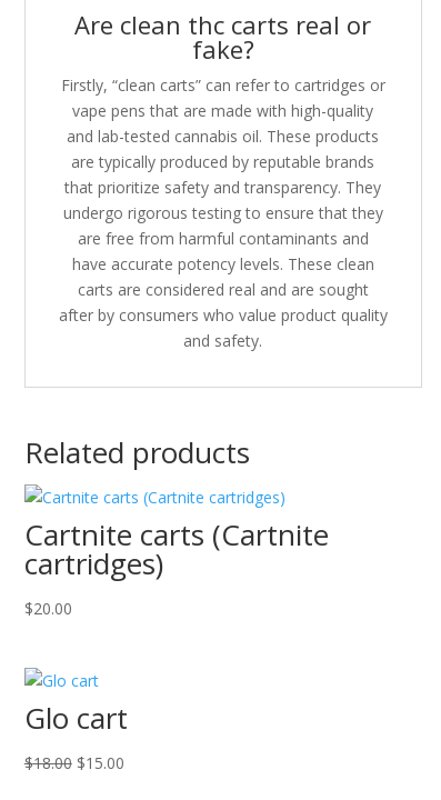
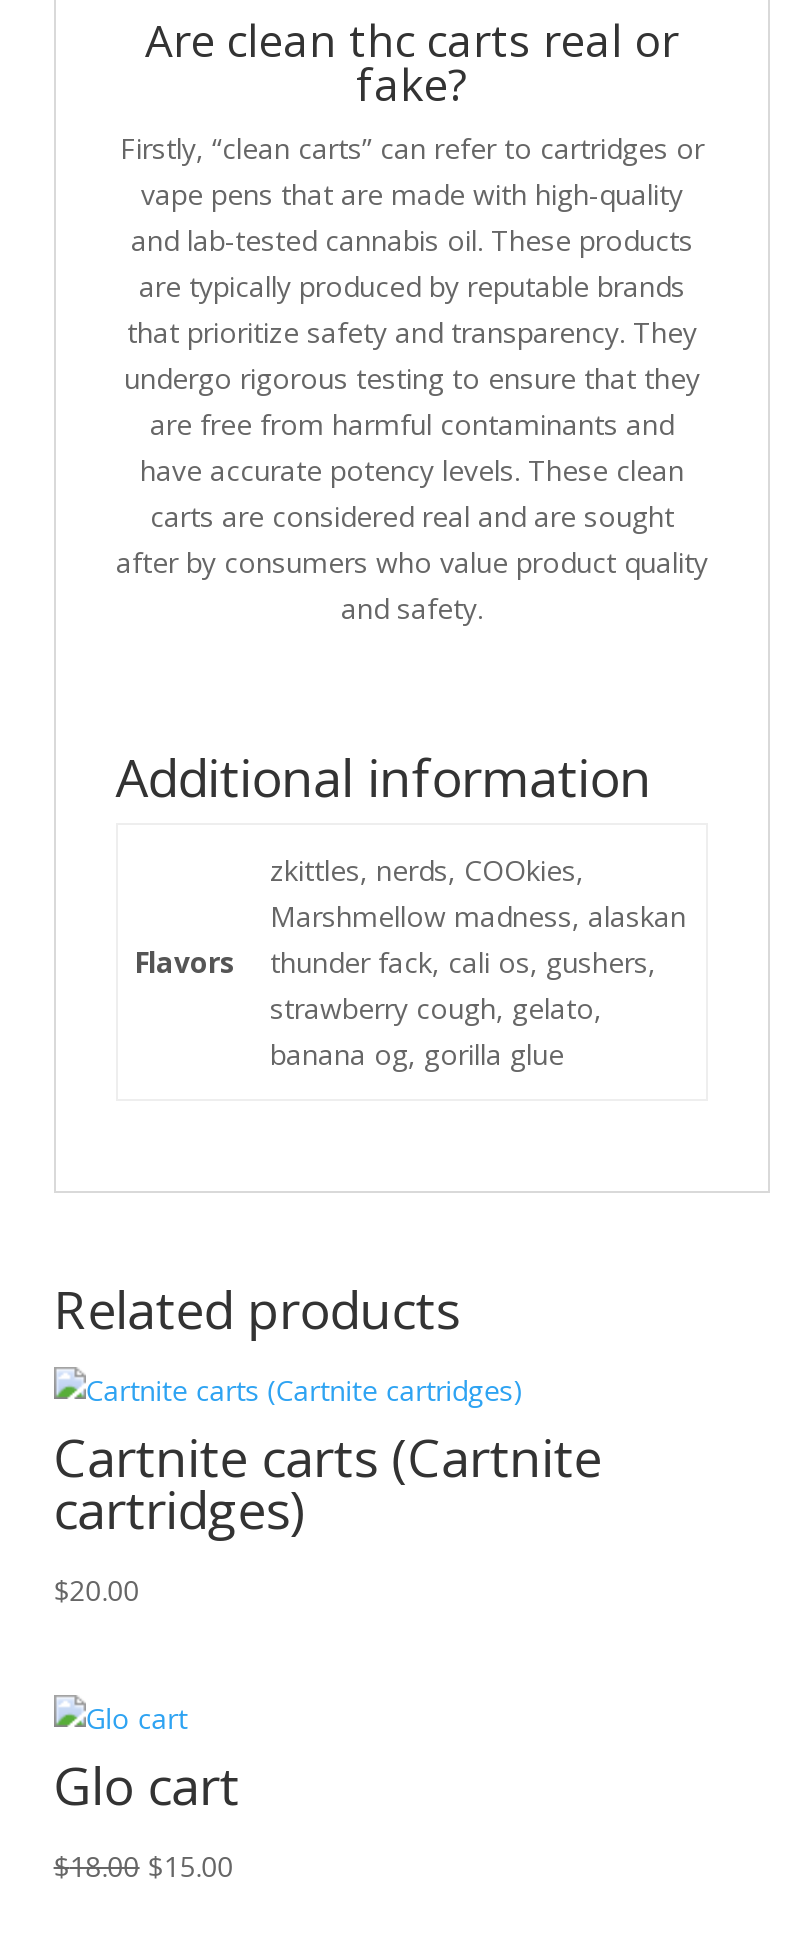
+ Additional information
+ Flavors

+ zkittles, nerds, COOkies,
+ Marshmellow madness, alaskan
+ thunder fack, cali os, gushers,
+ strawberry cough, gelato,
+ banana og, gorilla glue
